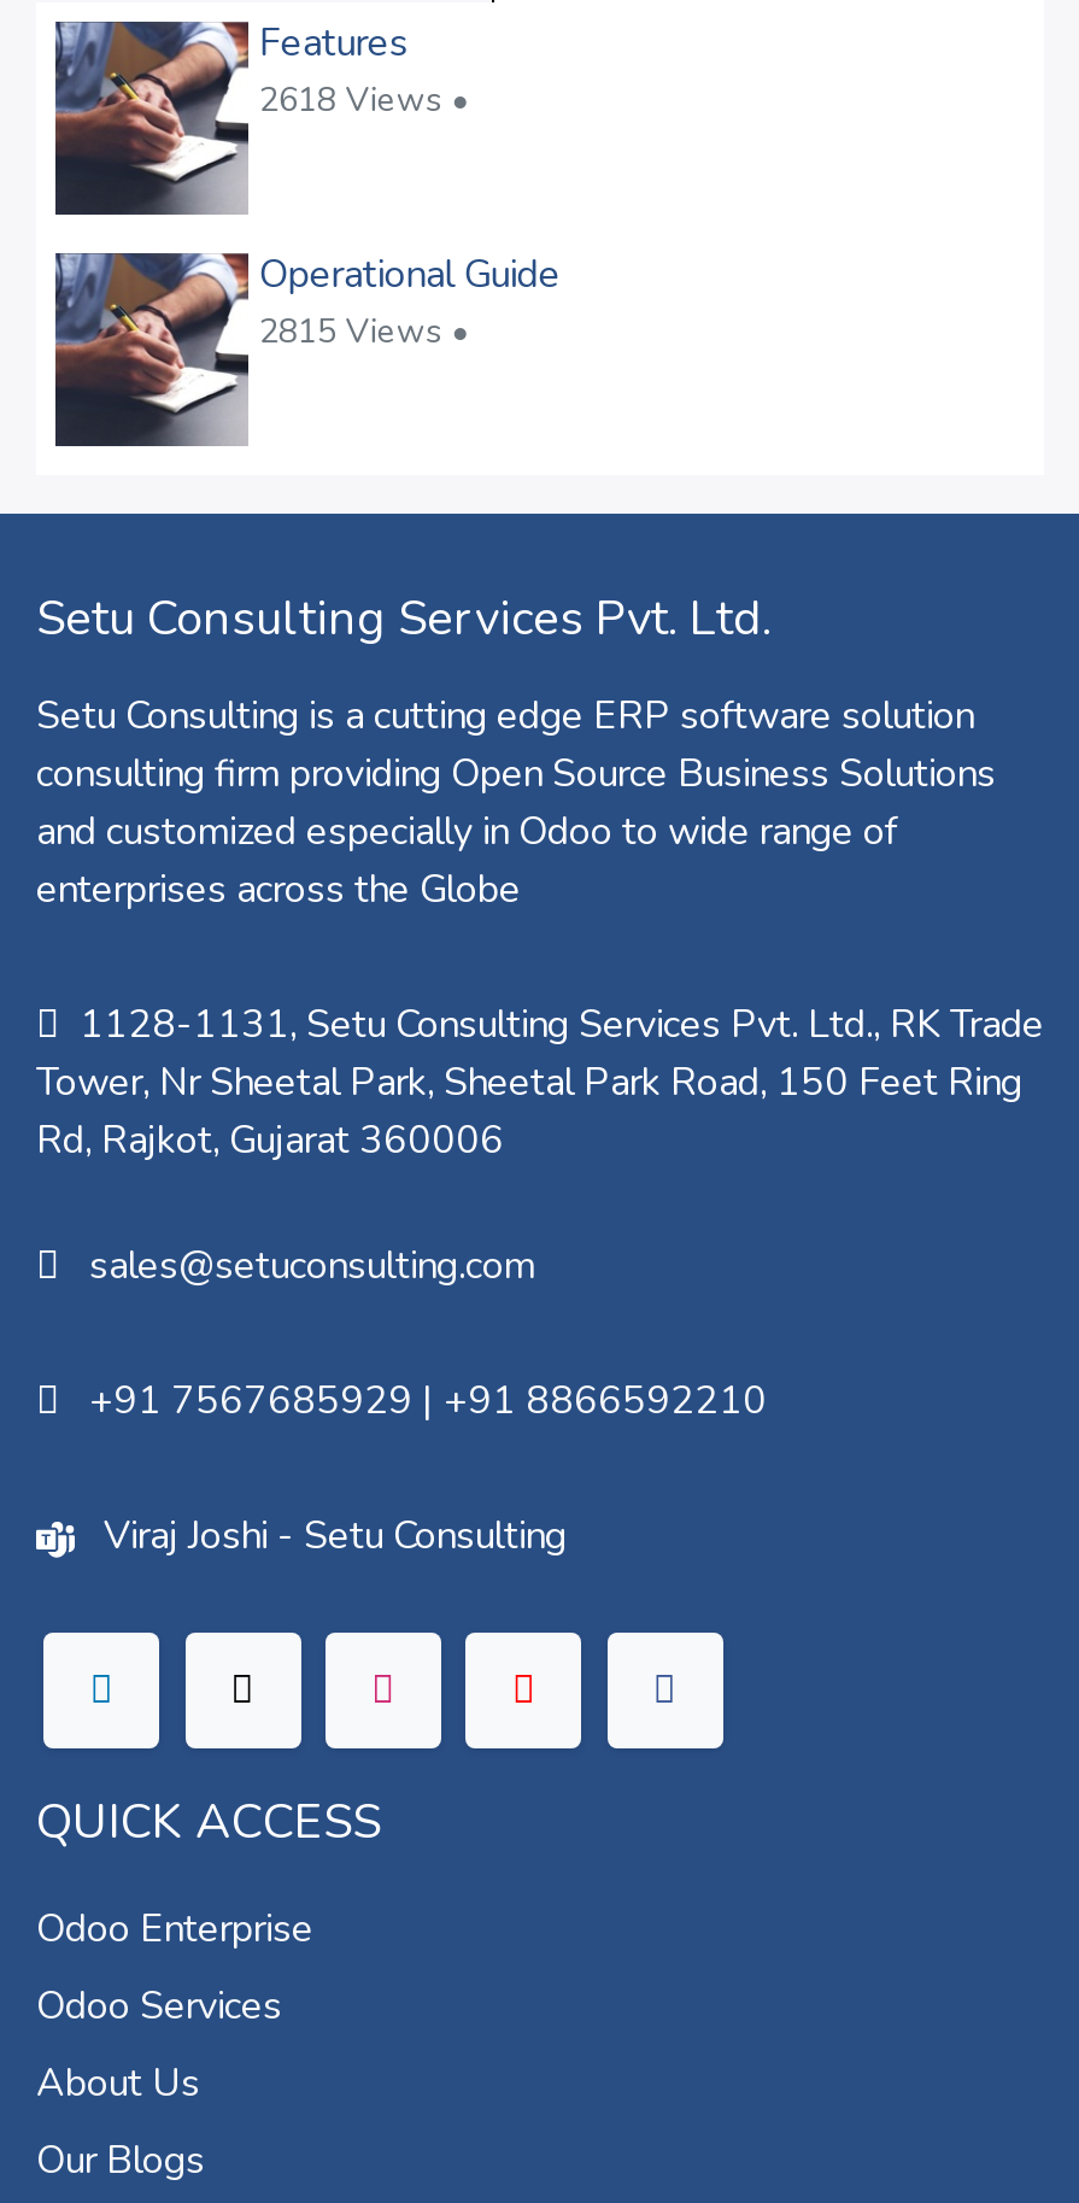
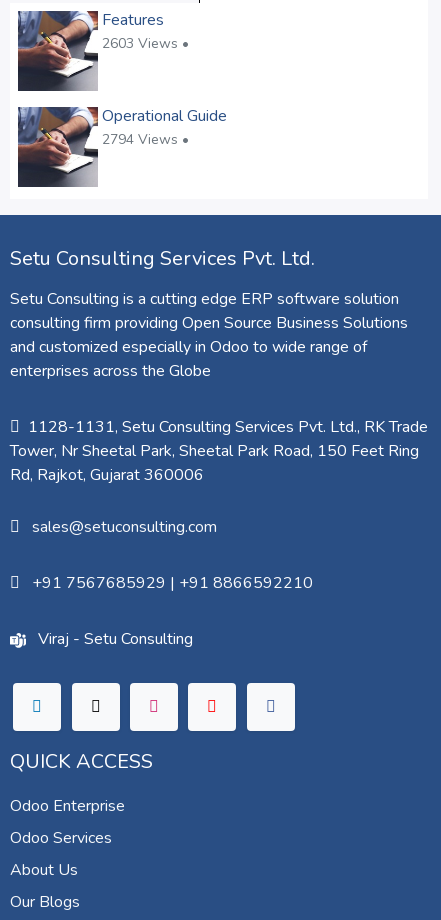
- 2618 Views •
+ 2603 Views •

- 2815 Views •
+ 2794 Views •

- Viraj Joshi - Setu Consulting
+ Viraj - Setu Consulting
